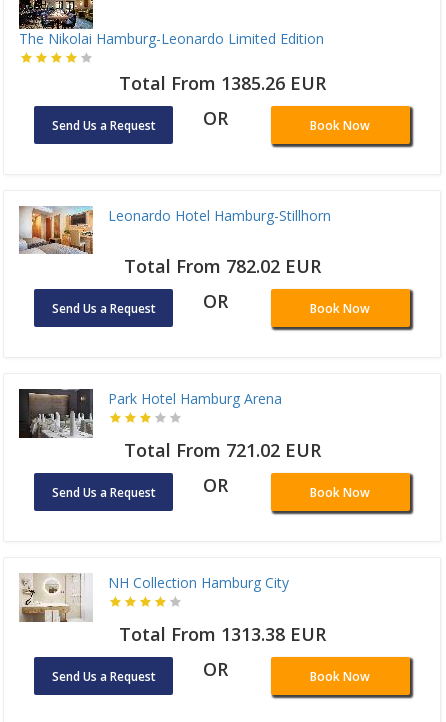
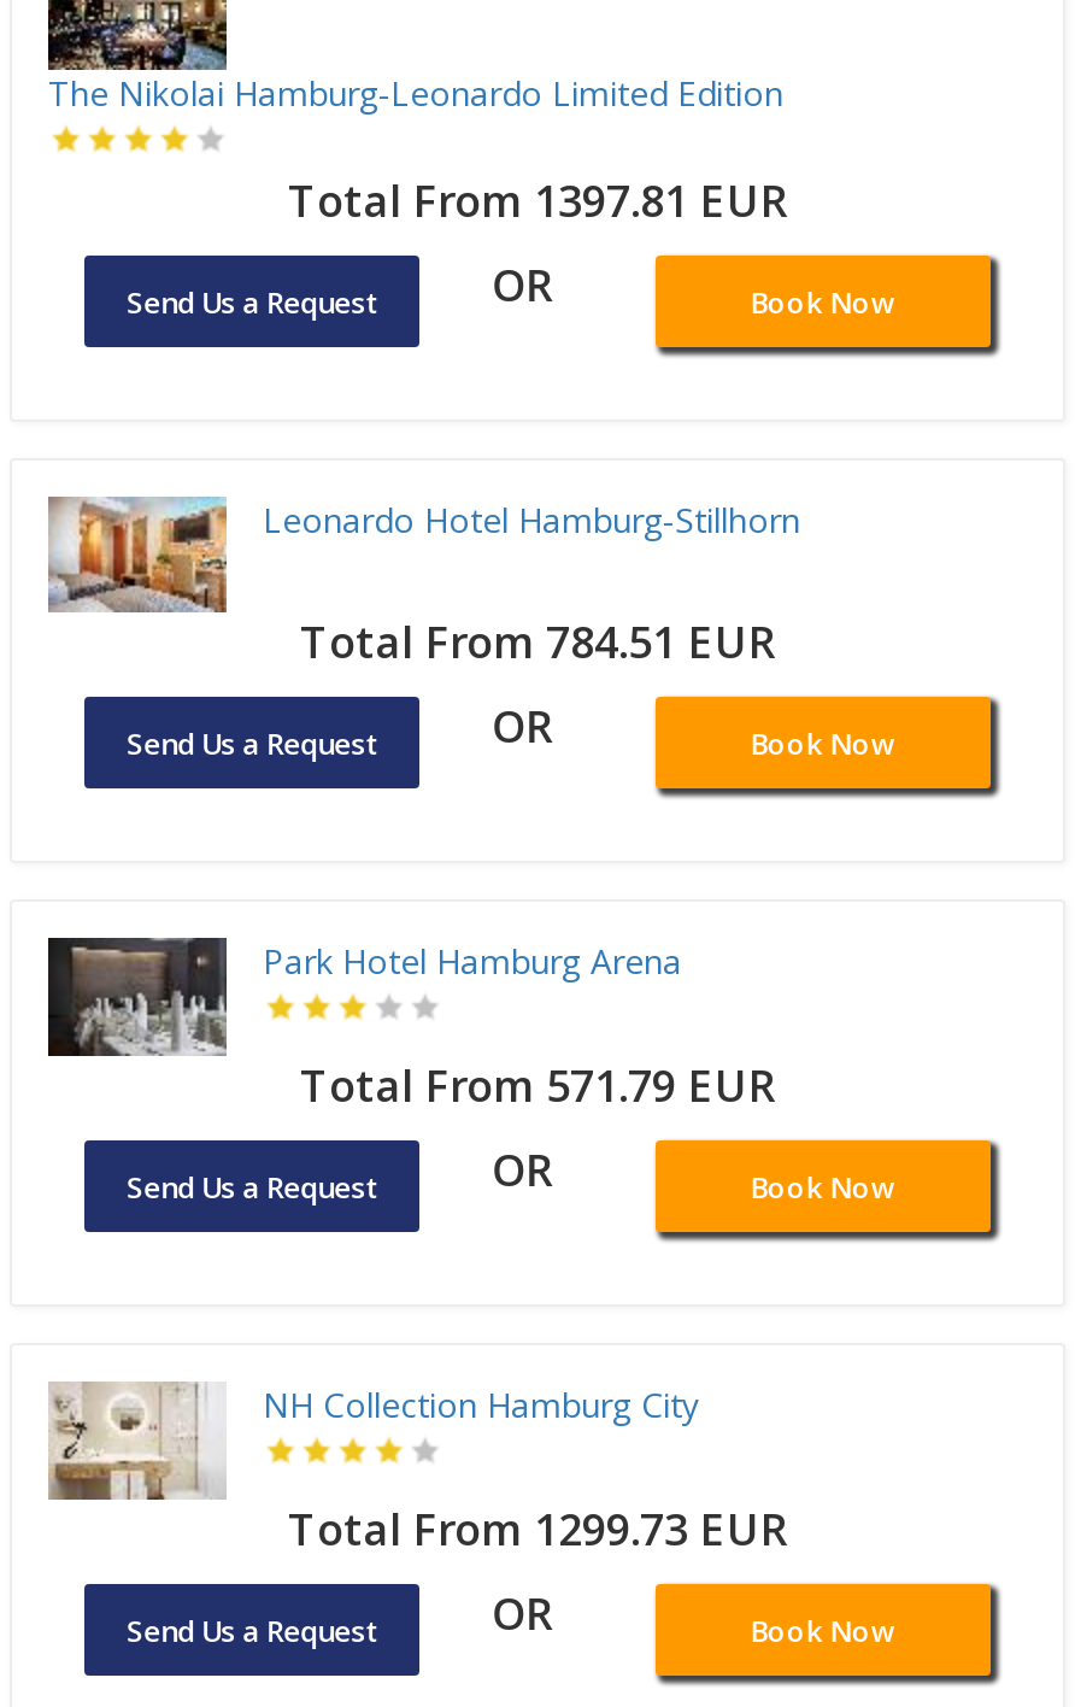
- Total From 1385.26 EUR
+ Total From 1397.81 EUR

- Total From 782.02 EUR
+ Total From 784.51 EUR

- Total From 721.02 EUR
+ Total From 571.79 EUR

- Total From 1313.38 EUR
+ Total From 1299.73 EUR
